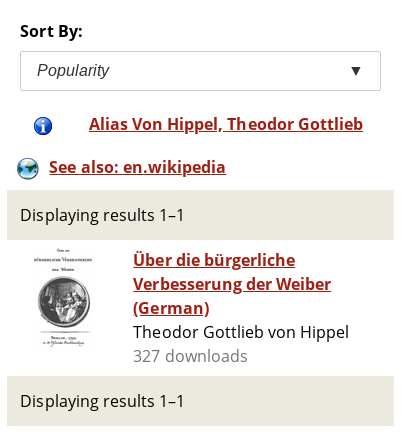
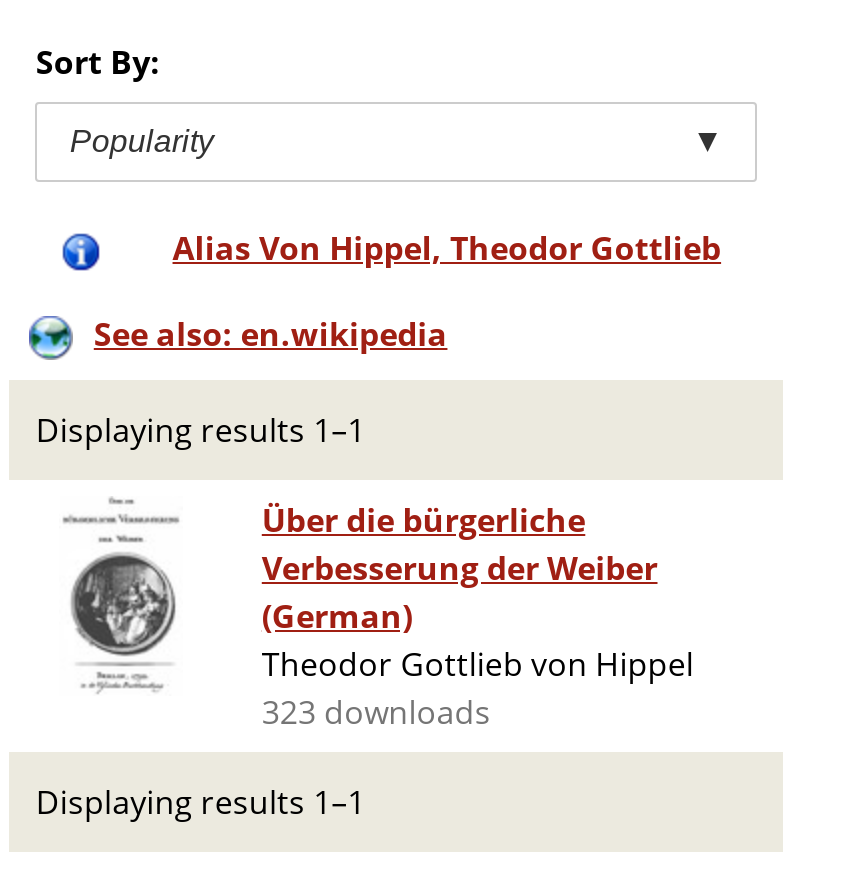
- 327 downloads
+ 323 downloads
